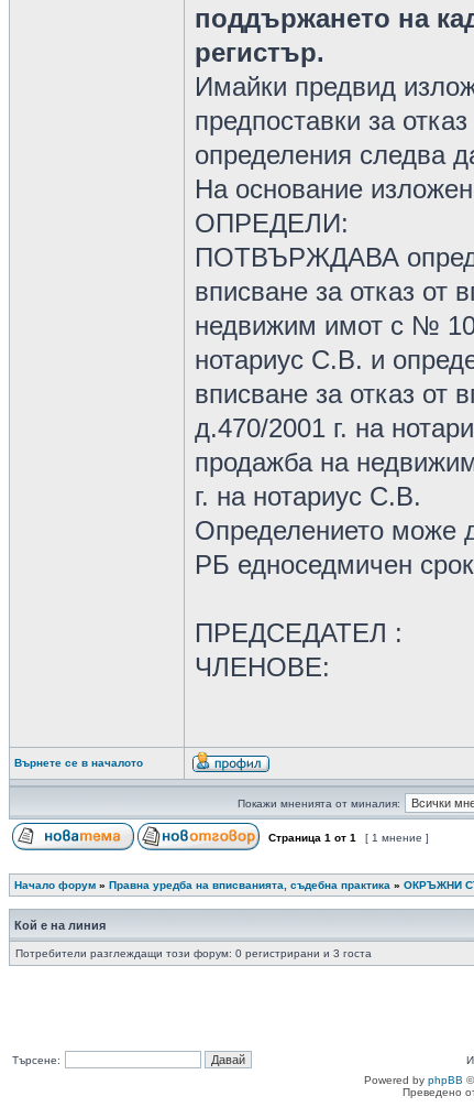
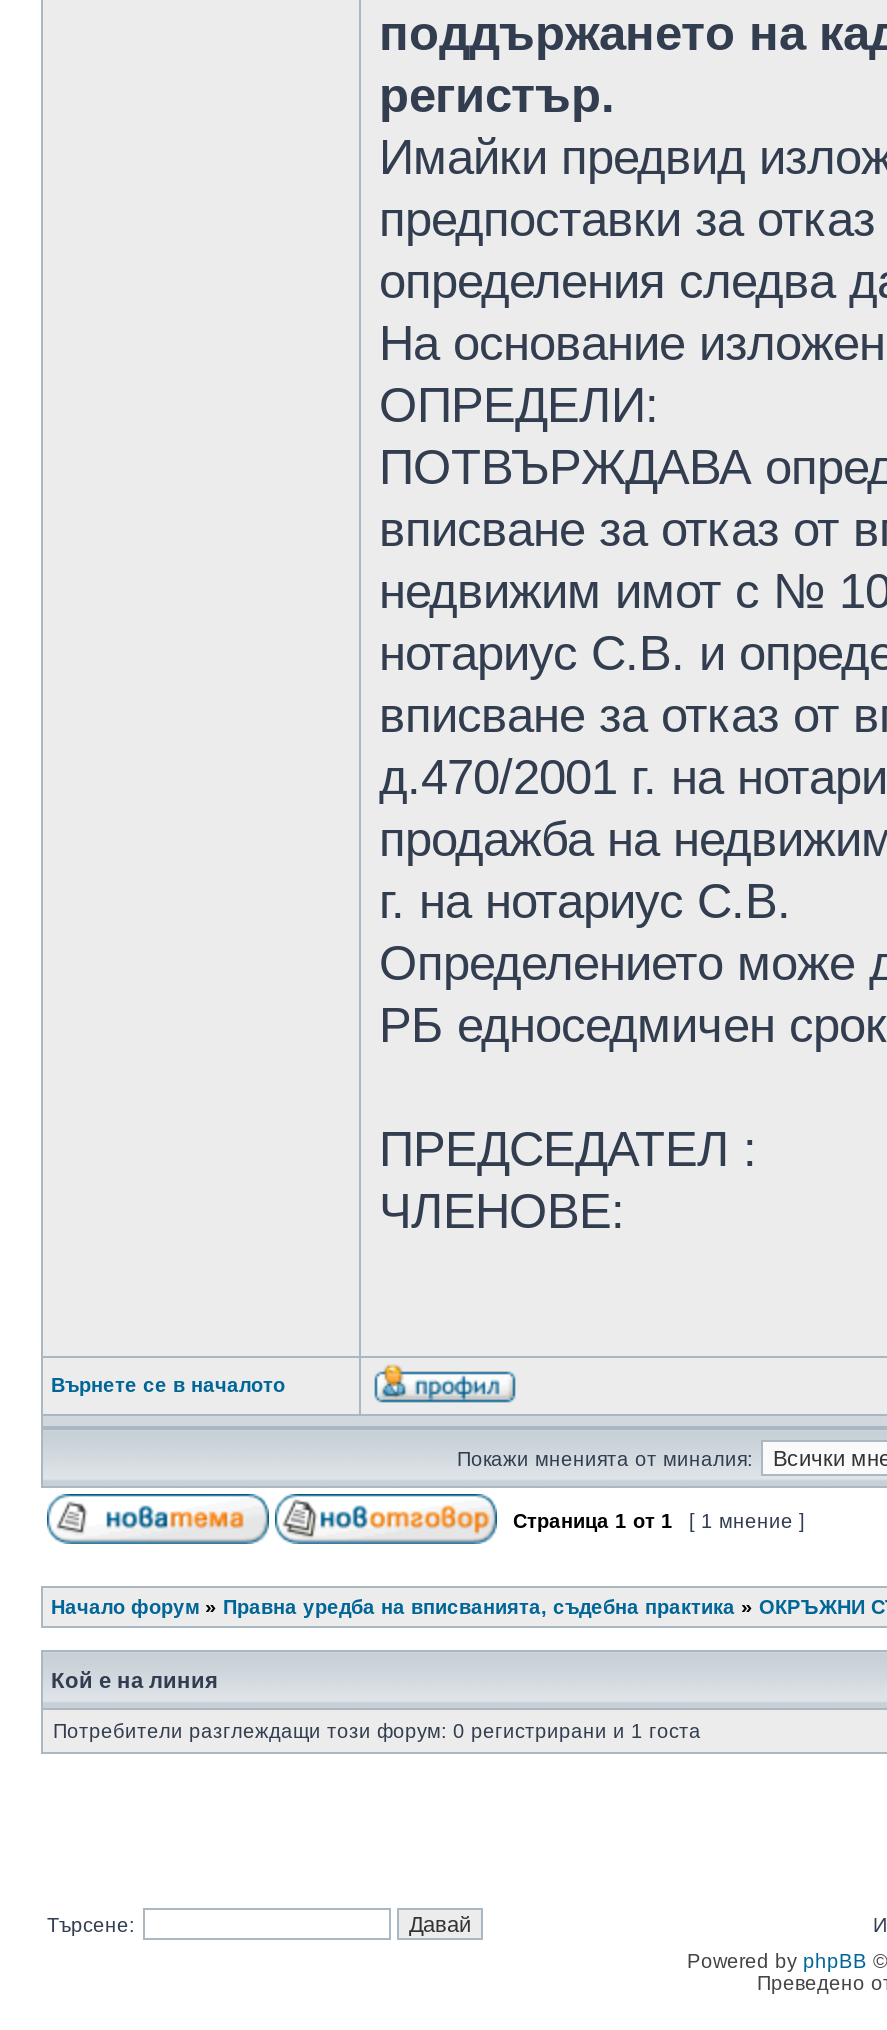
- Потребители разглеждащи този форум: 0 регистрирани и 3 госта
+ Потребители разглеждащи този форум: 0 регистрирани и 1 госта
